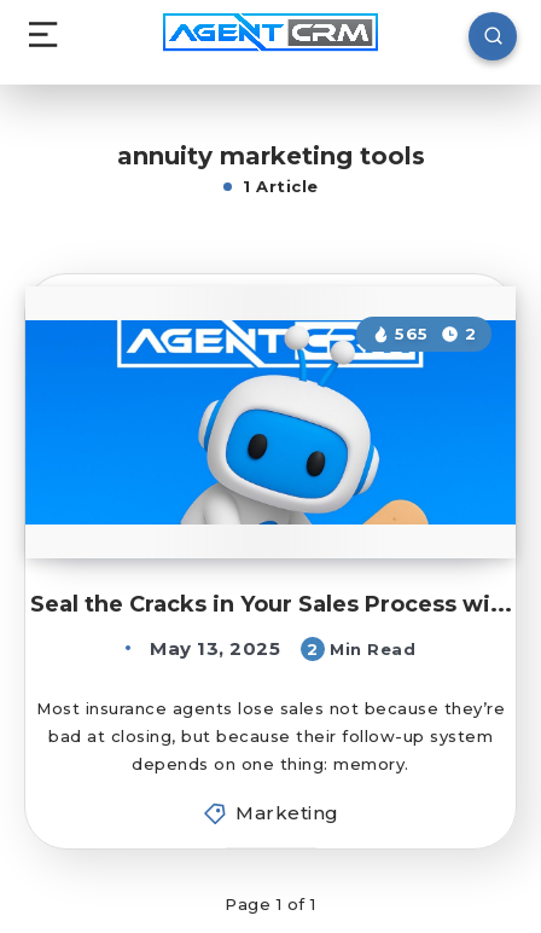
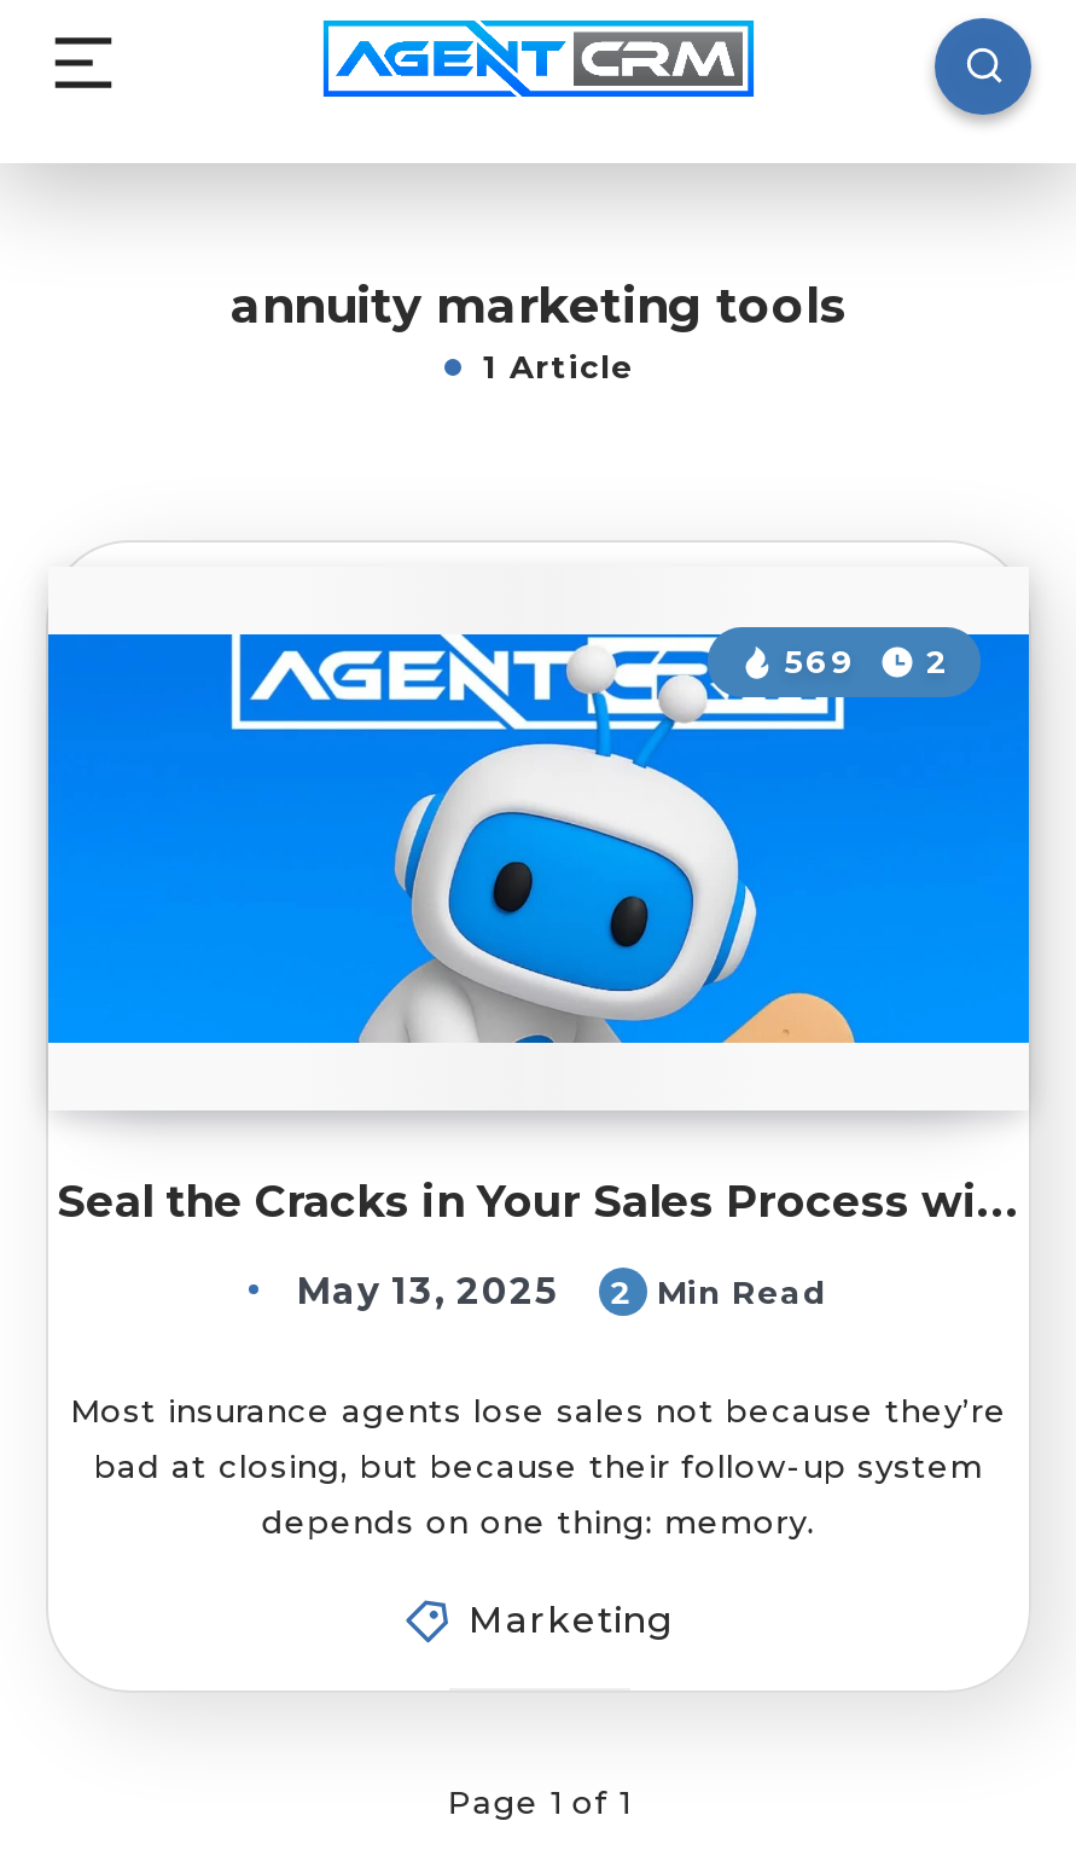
- 565 2
+ 569 2
